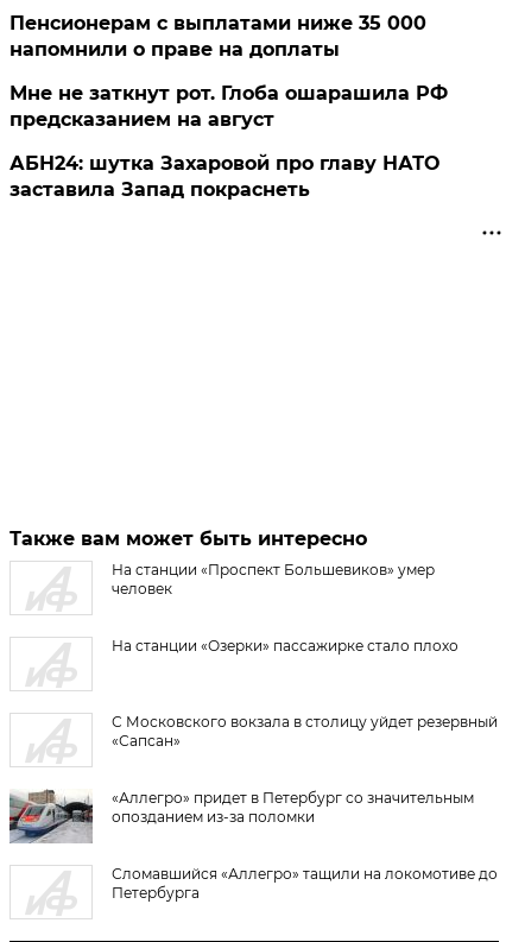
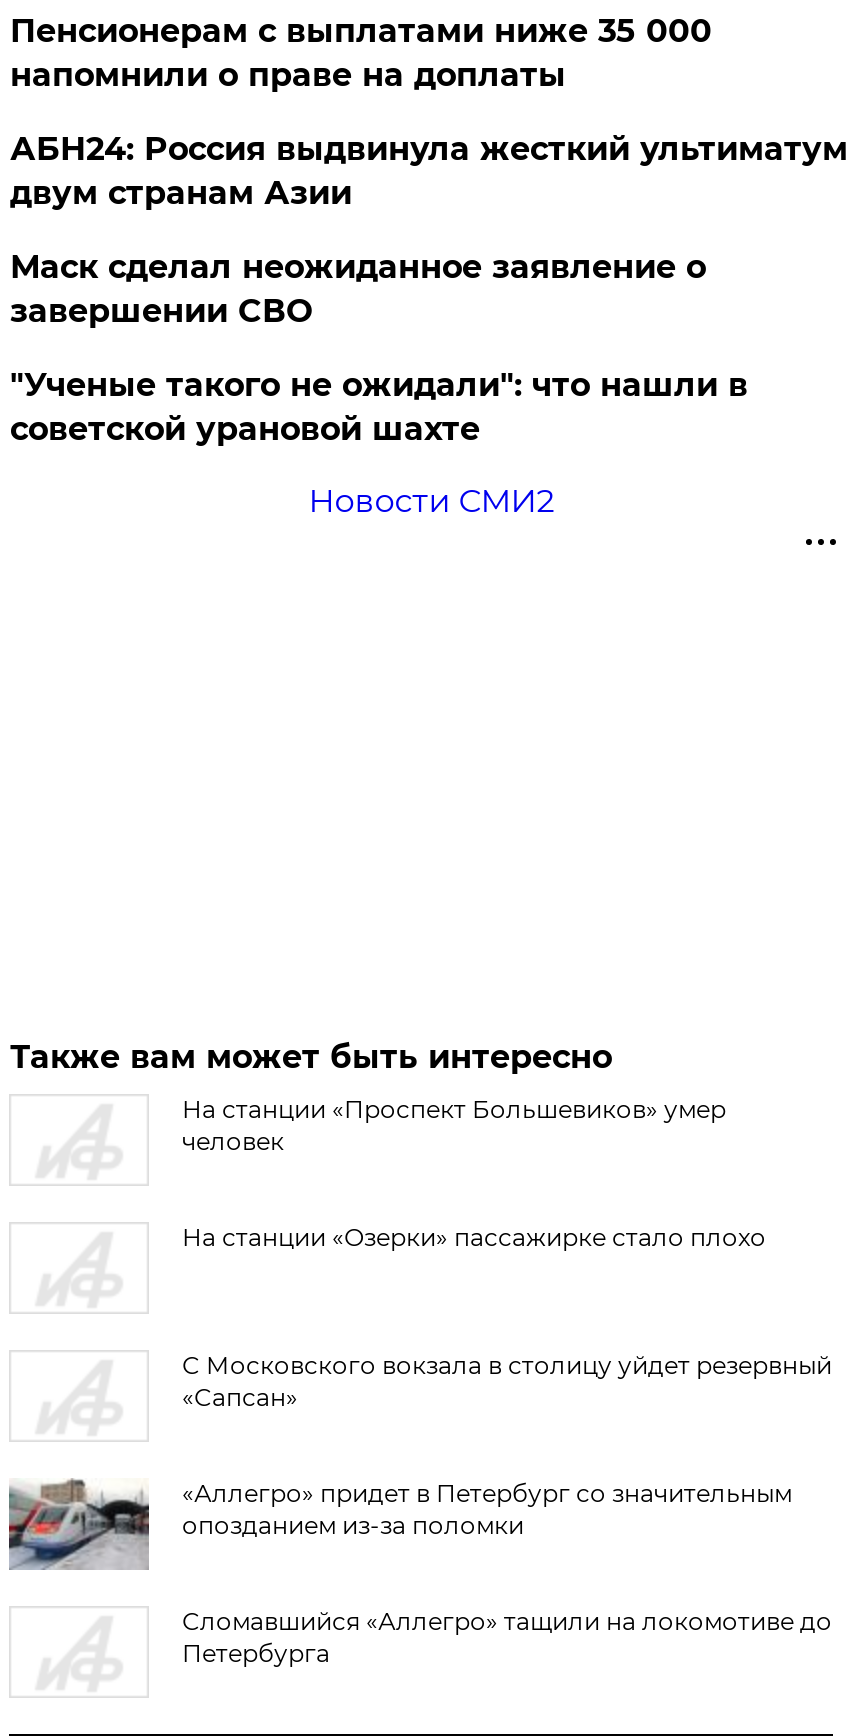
- Мне не заткнут рот. Глоба ошарашила РФ
- предсказанием на август
- АБН24: шутка Захаровой про главу НАТО
- заставила Запад покраснеть
+ АБН24: Россия выдвинула жесткий ультиматум
+ двум странам Азии
+ Маск сделал неожиданное заявление о
+ завершении СВО
+ "Ученые такого не ожидали": что нашли в
+ советской урановой шахте
+ Новости СМИ2
